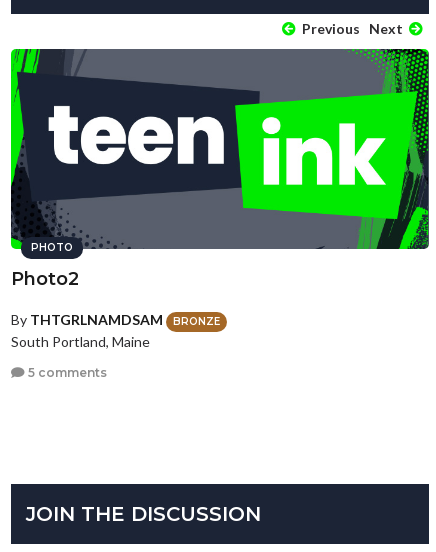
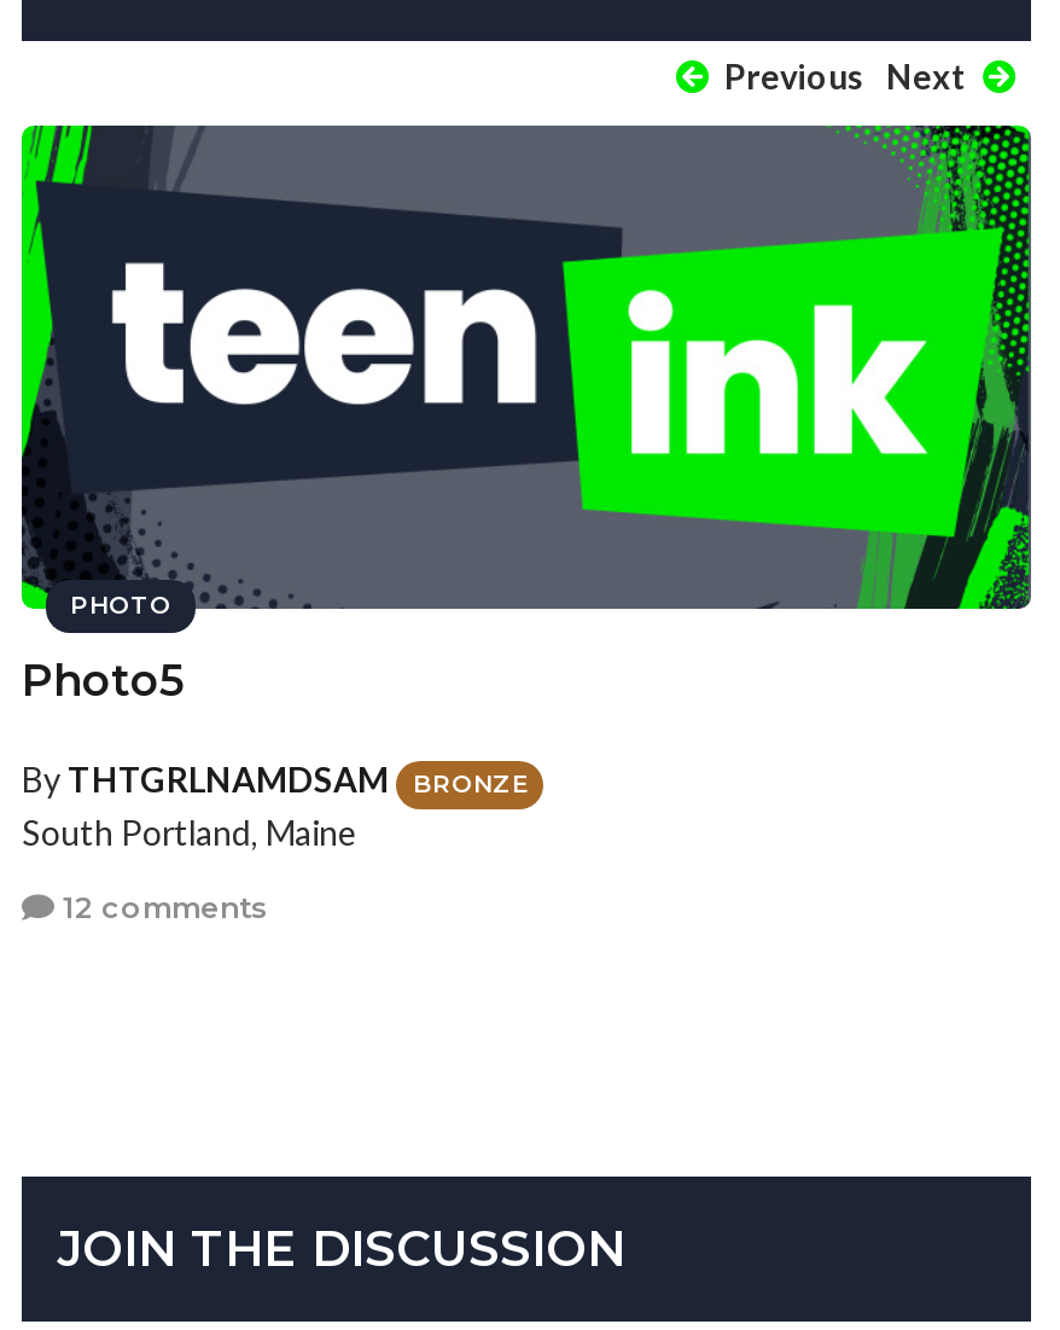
- Photo2
+ Photo5

- 5 comments
+ 12 comments
